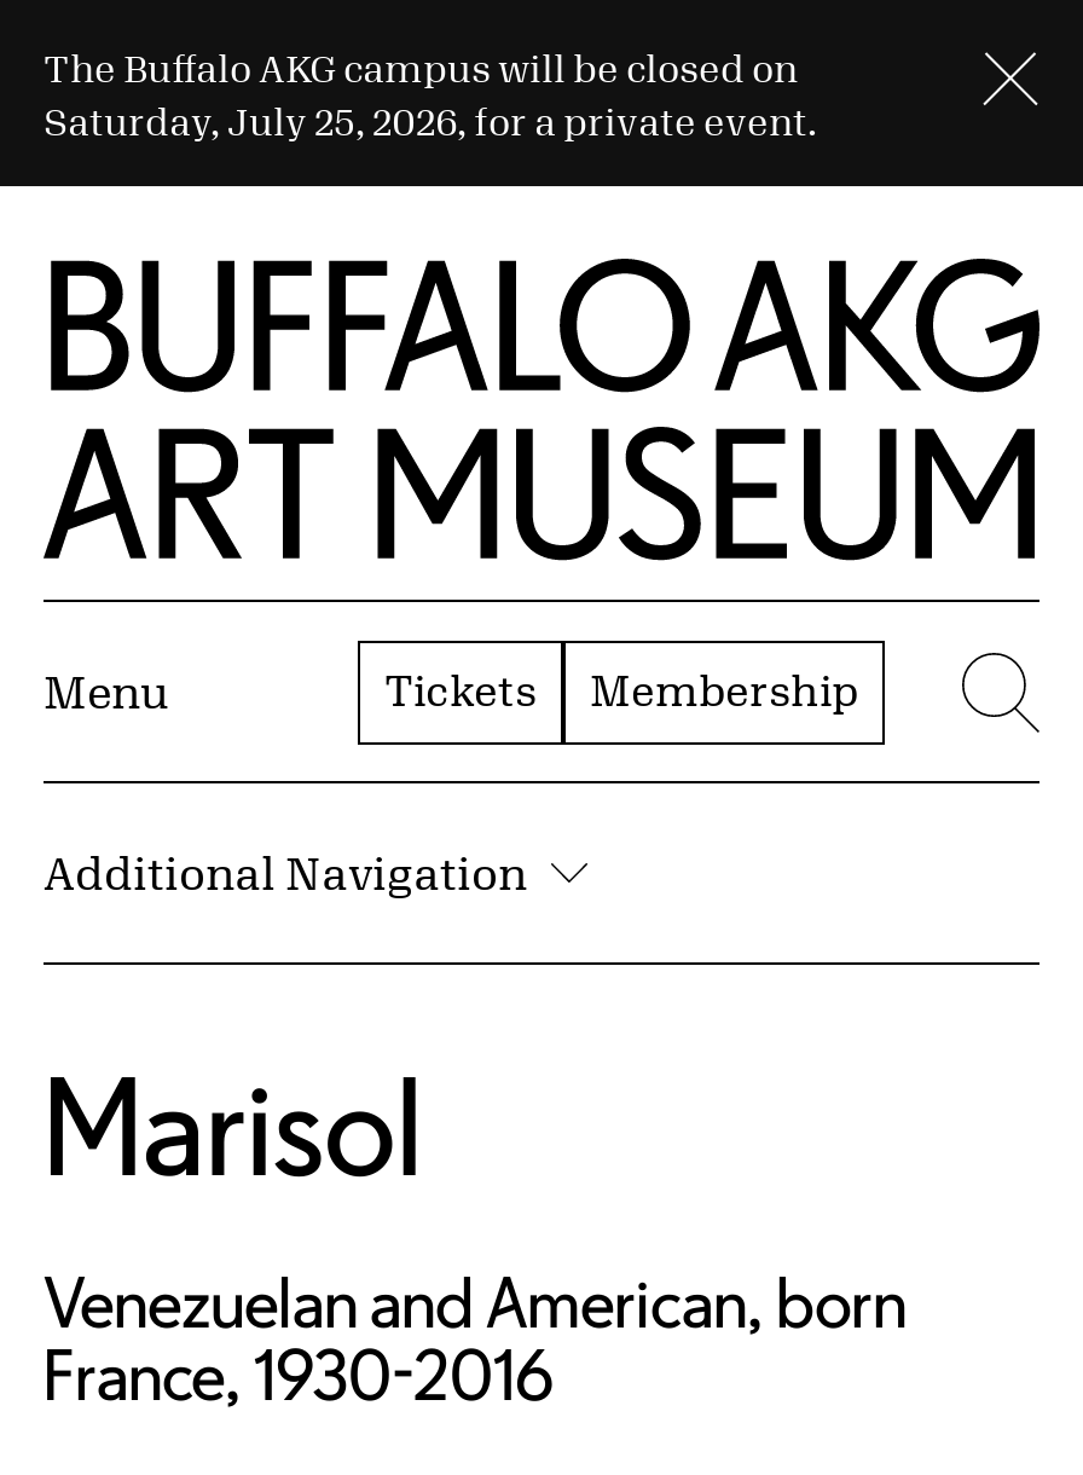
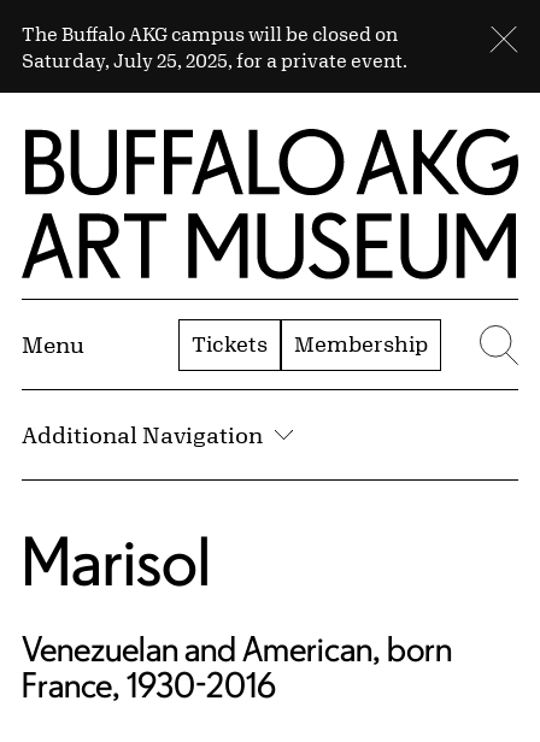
- Saturday, July 25, 2026, for a private event.
+ Saturday, July 25, 2025, for a private event.
